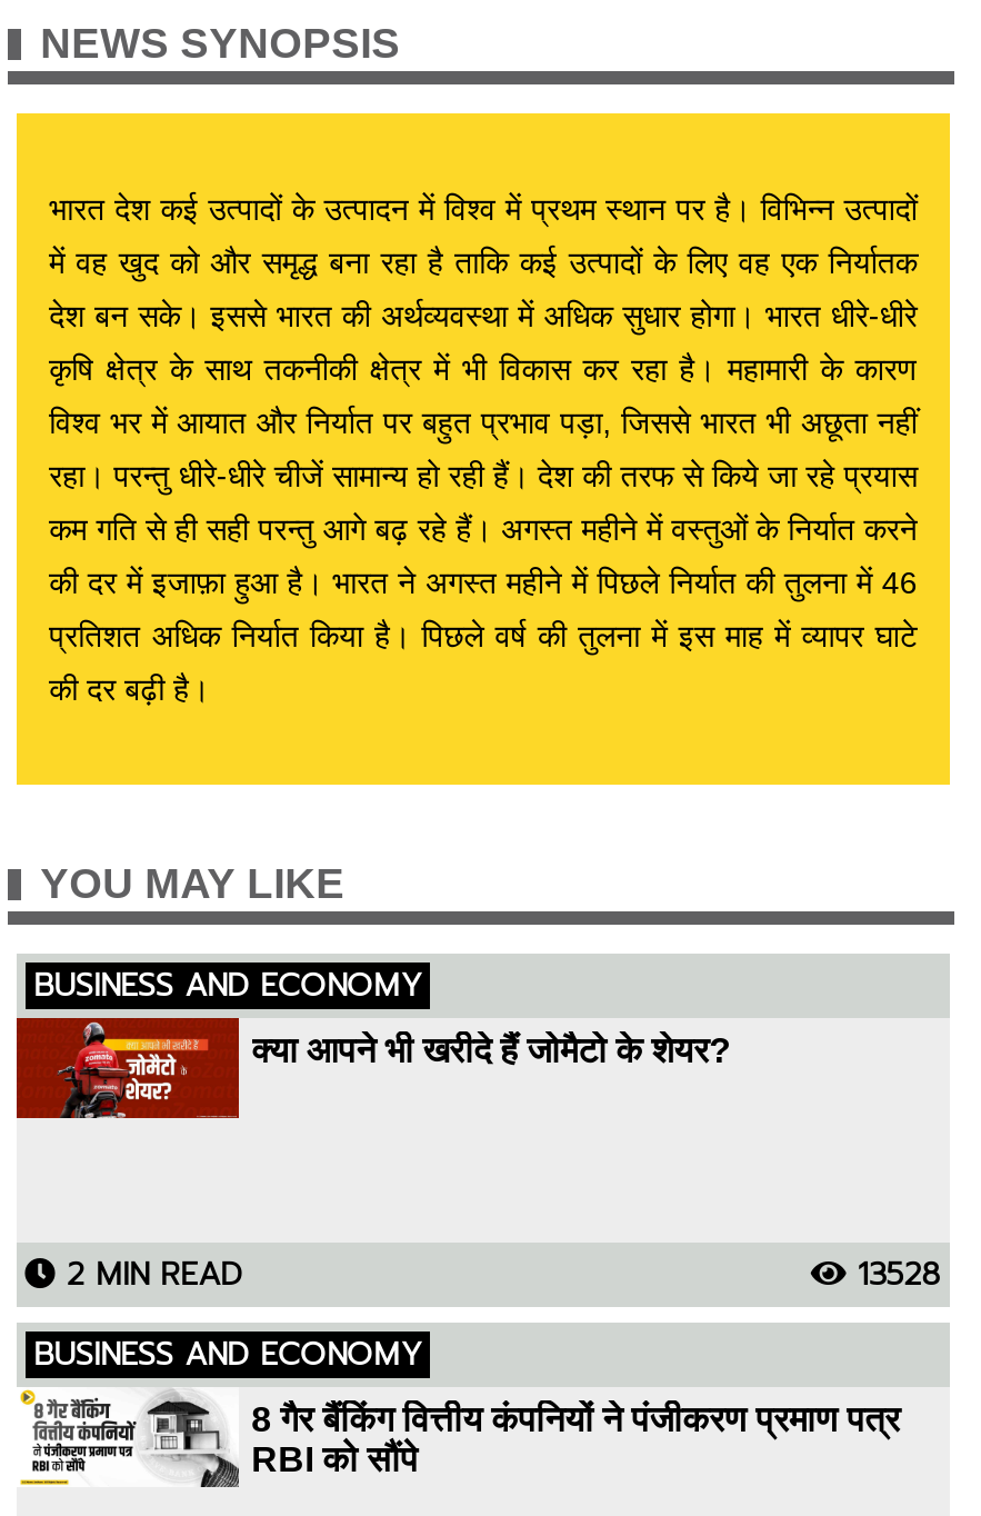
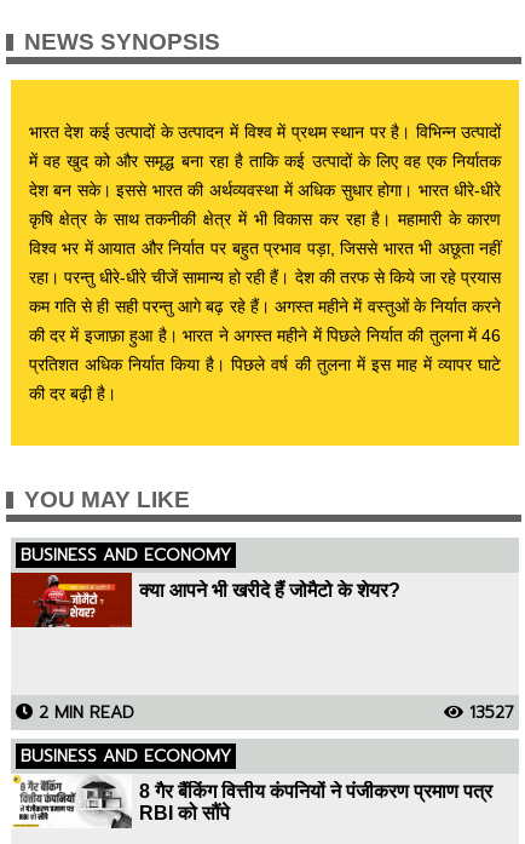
- 13528
+ 13527
